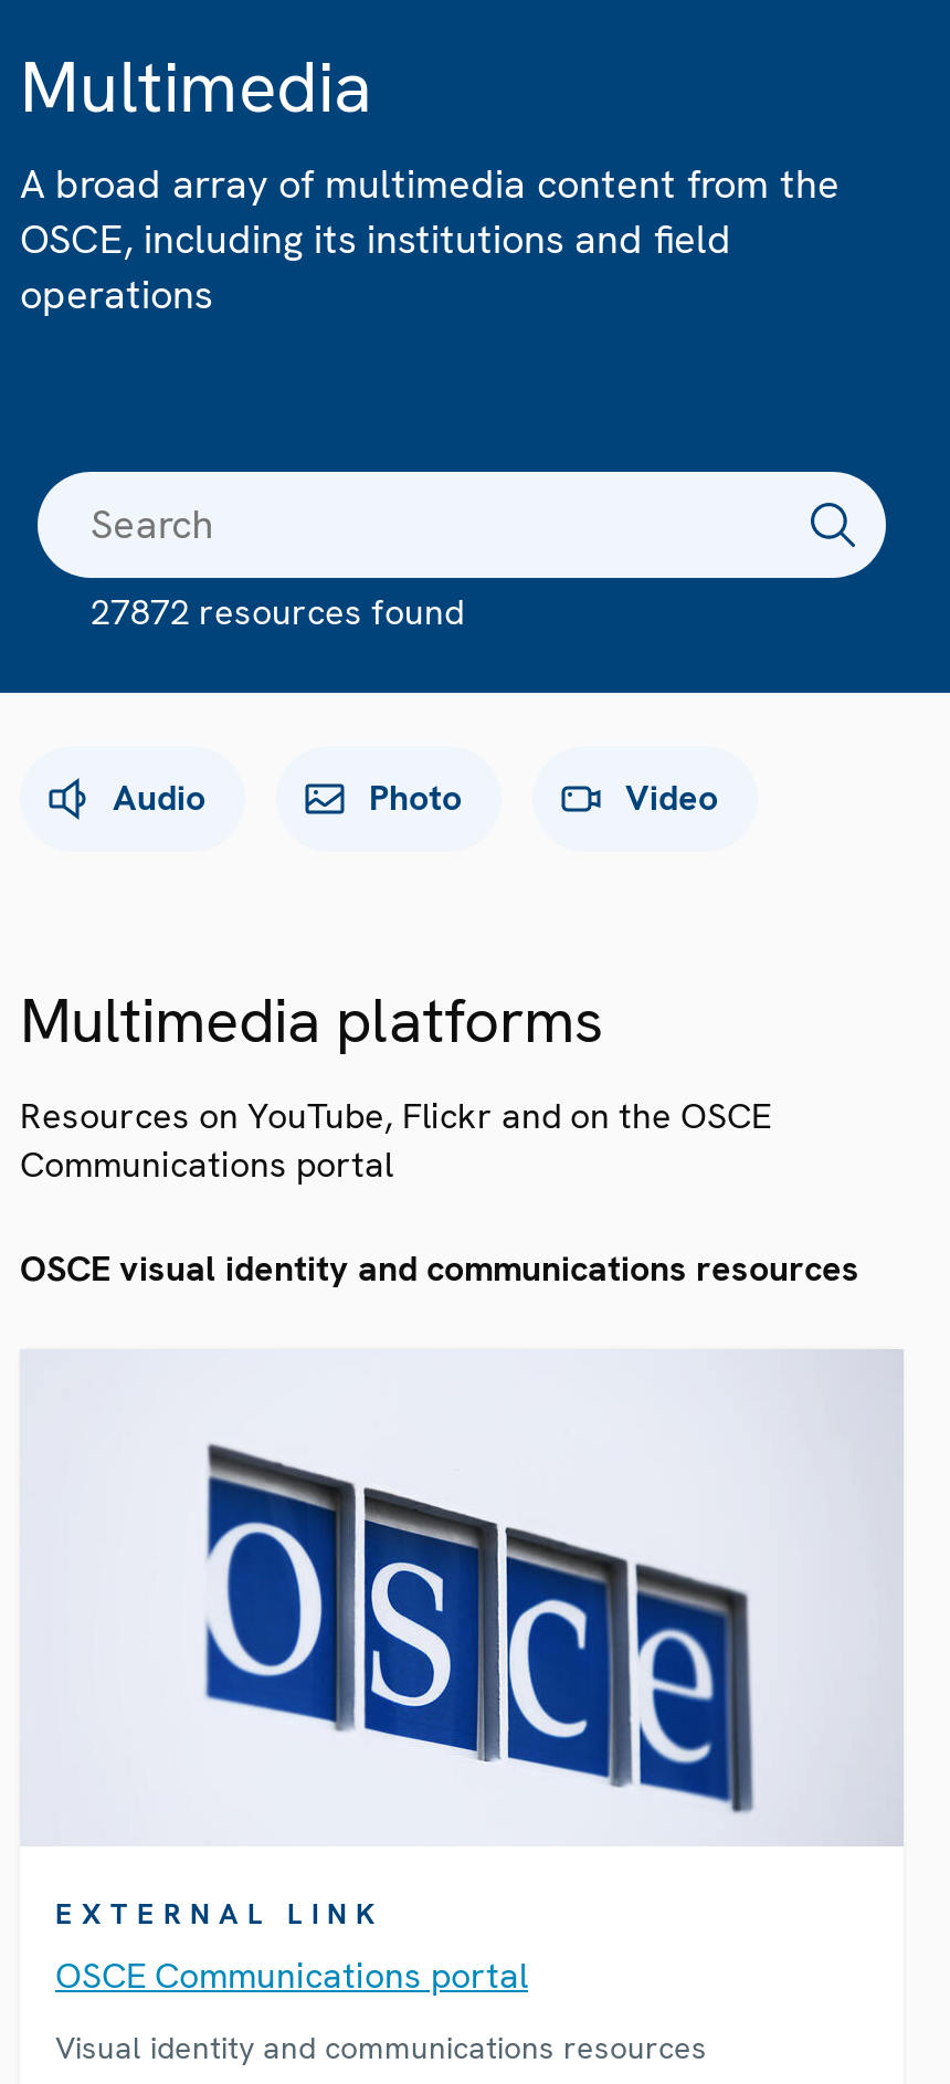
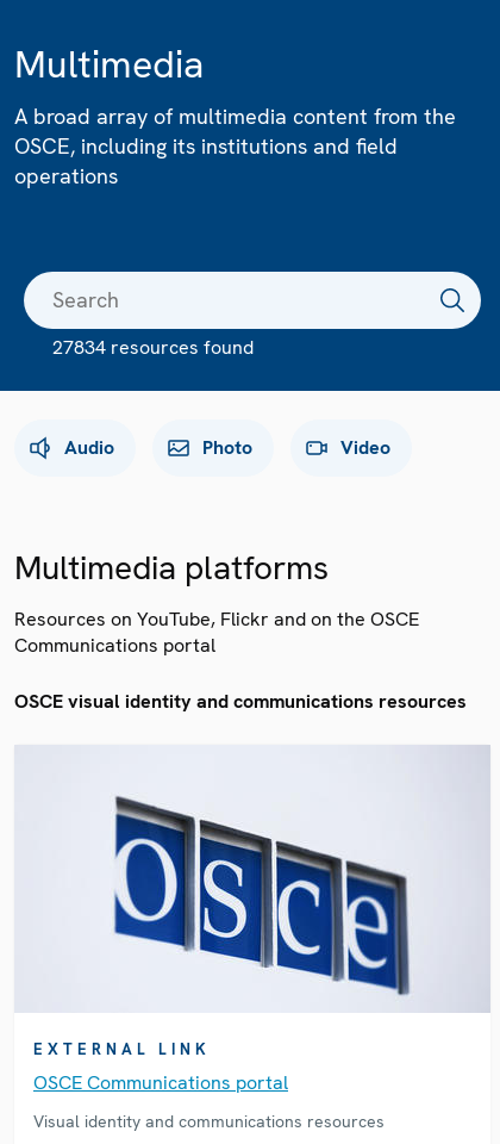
- 27872 resources found
+ 27834 resources found
